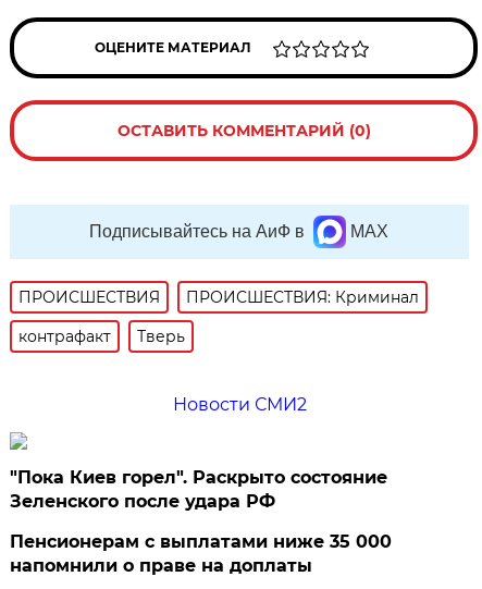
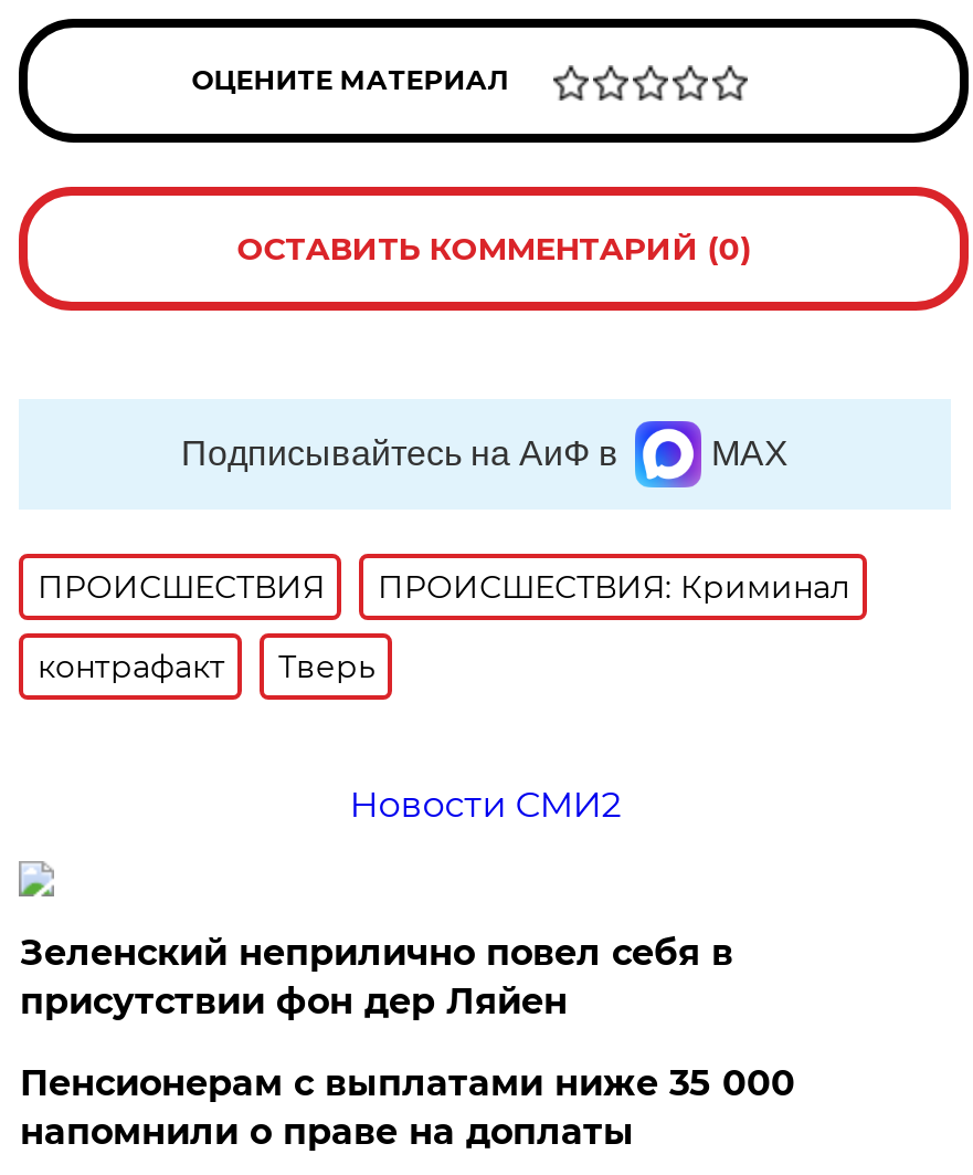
- "Пока Киев горел". Раскрыто состояние
- Зеленского после удара РФ
+ Зеленский неприлично повел cебя в
+ присутствии фон дер Ляйен
